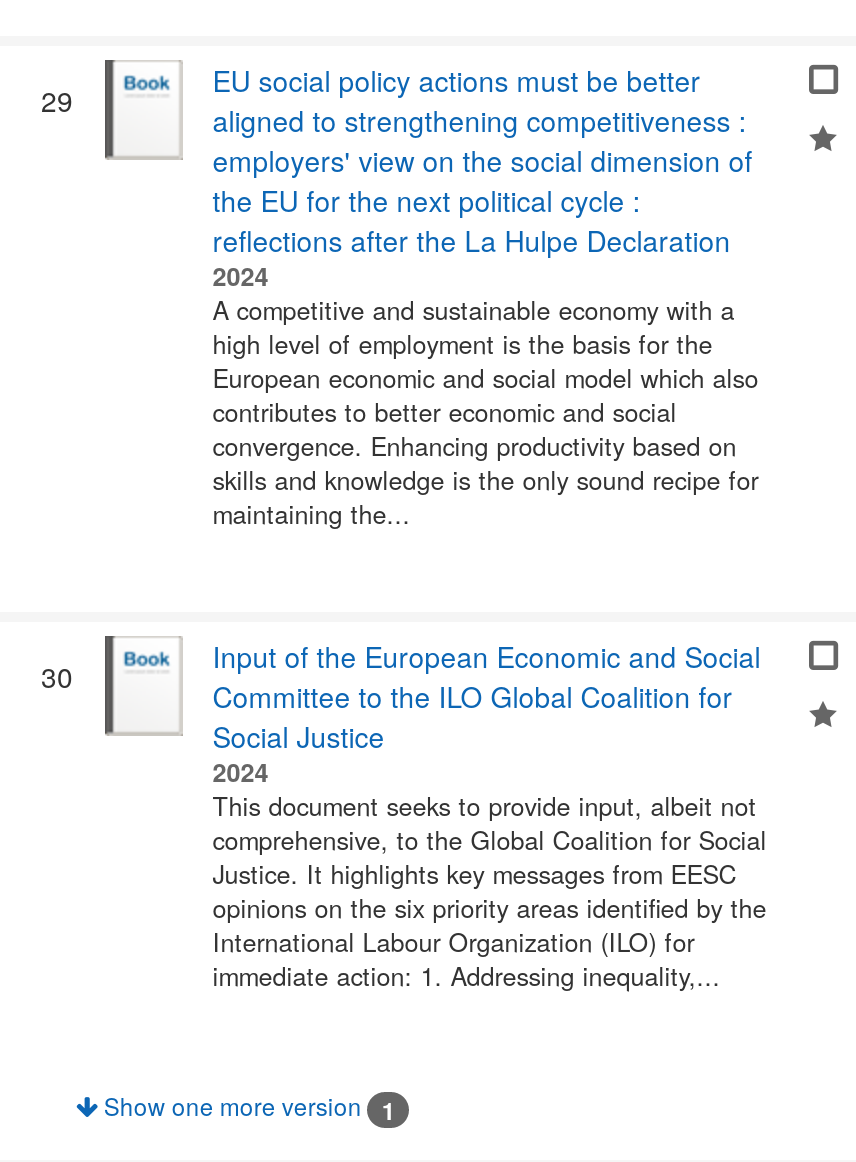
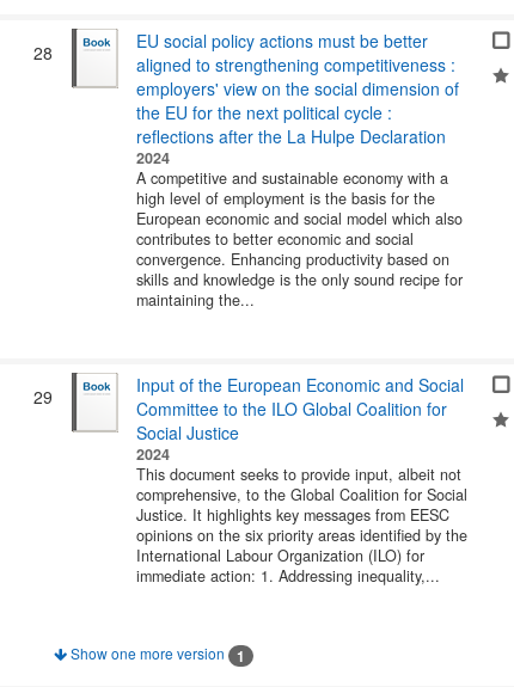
- 29
+ 28

- 30
+ 29
